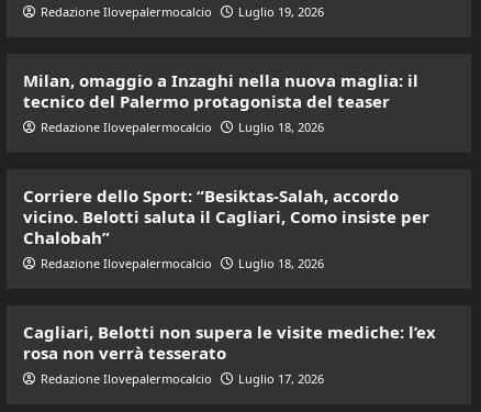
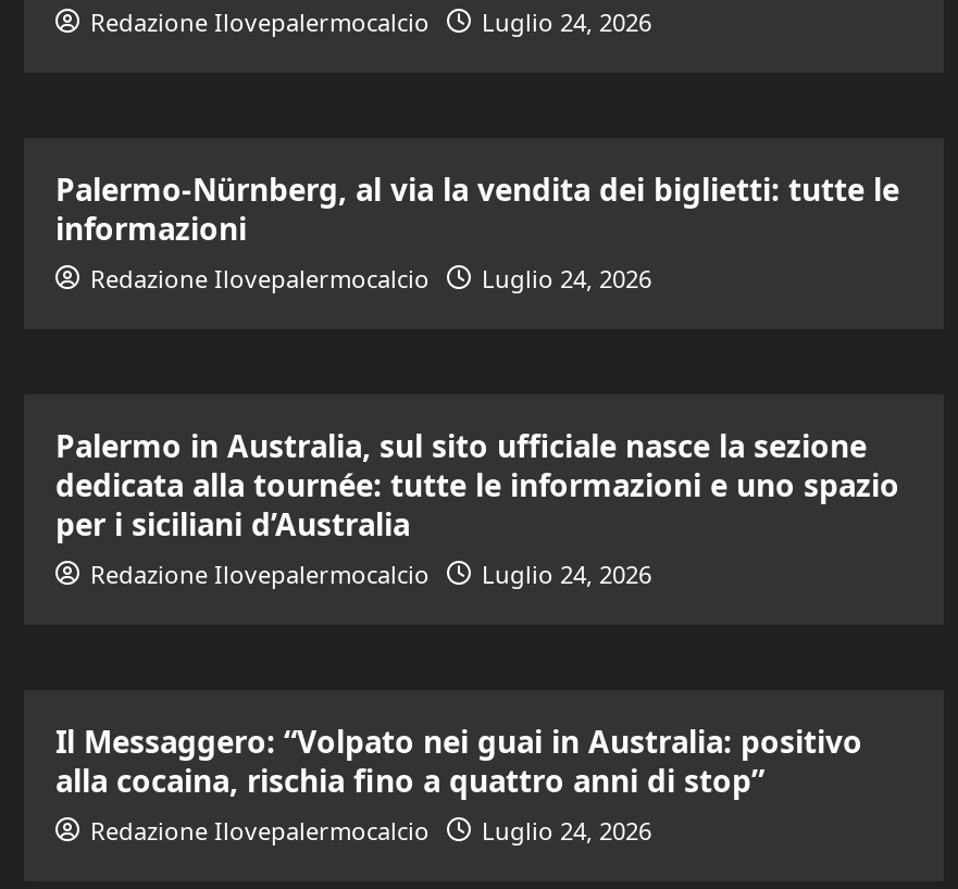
- Redazione Ilovepalermocalcio Luglio 19, 2026
+ Redazione Ilovepalermocalcio Luglio 24, 2026

- Milan, omaggio a Inzaghi nella nuova maglia: il
- tecnico del Palermo protagonista del teaser
+ Palermo-Nürnberg, al via la vendita dei biglietti: tutte le
+ informazioni

- Redazione Ilovepalermocalcio Luglio 18, 2026
+ Redazione Ilovepalermocalcio Luglio 24, 2026

- Corriere dello Sport: “Besiktas-Salah, accordo
- vicino. Belotti saluta il Cagliari, Como insiste per
- Chalobah”
+ Palermo in Australia, sul sito ufficiale nasce la sezione
+ dedicata alla tournée: tutte le informazioni e uno spazio
+ per i siciliani d’Australia

- Redazione Ilovepalermocalcio Luglio 18, 2026
+ Redazione Ilovepalermocalcio Luglio 24, 2026

- Cagliari, Belotti non supera le visite mediche: l’ex
- rosa non verrà tesserato
+ Il Messaggero: “Volpato nei guai in Australia: positivo
+ alla cocaina, rischia fino a quattro anni di stop”

- Redazione Ilovepalermocalcio Luglio 17, 2026
+ Redazione Ilovepalermocalcio Luglio 24, 2026
